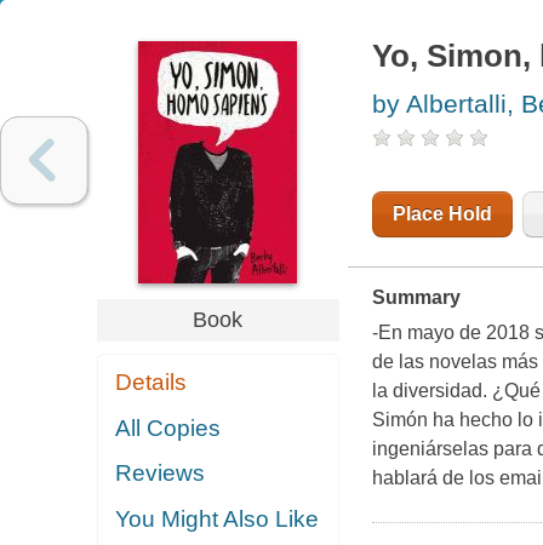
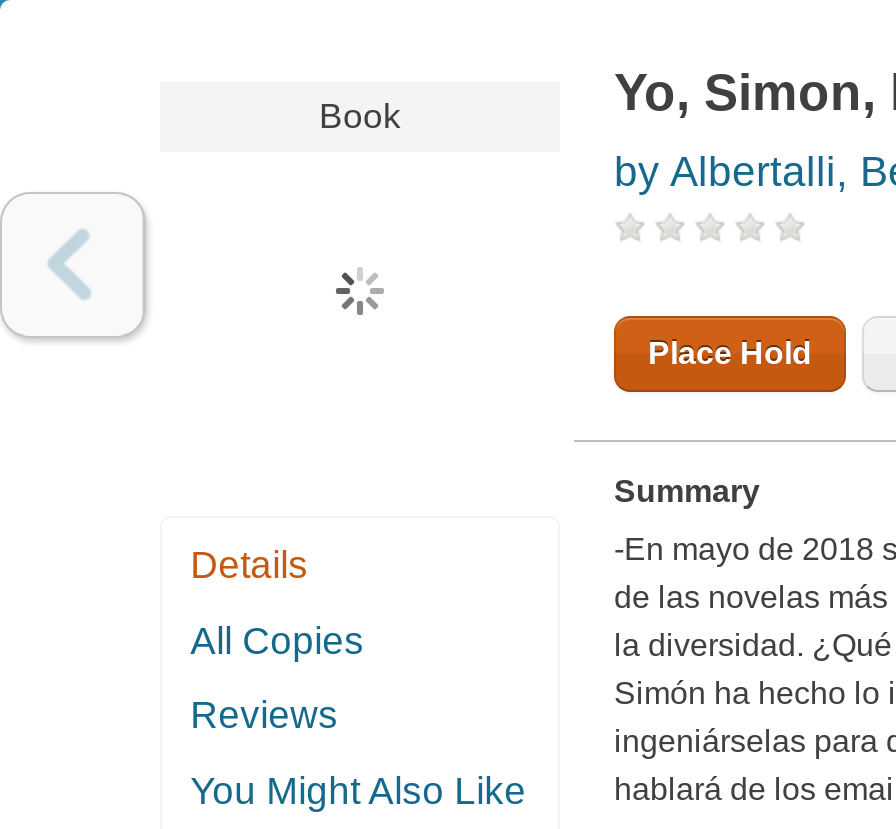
- [image]

moved up: Book
